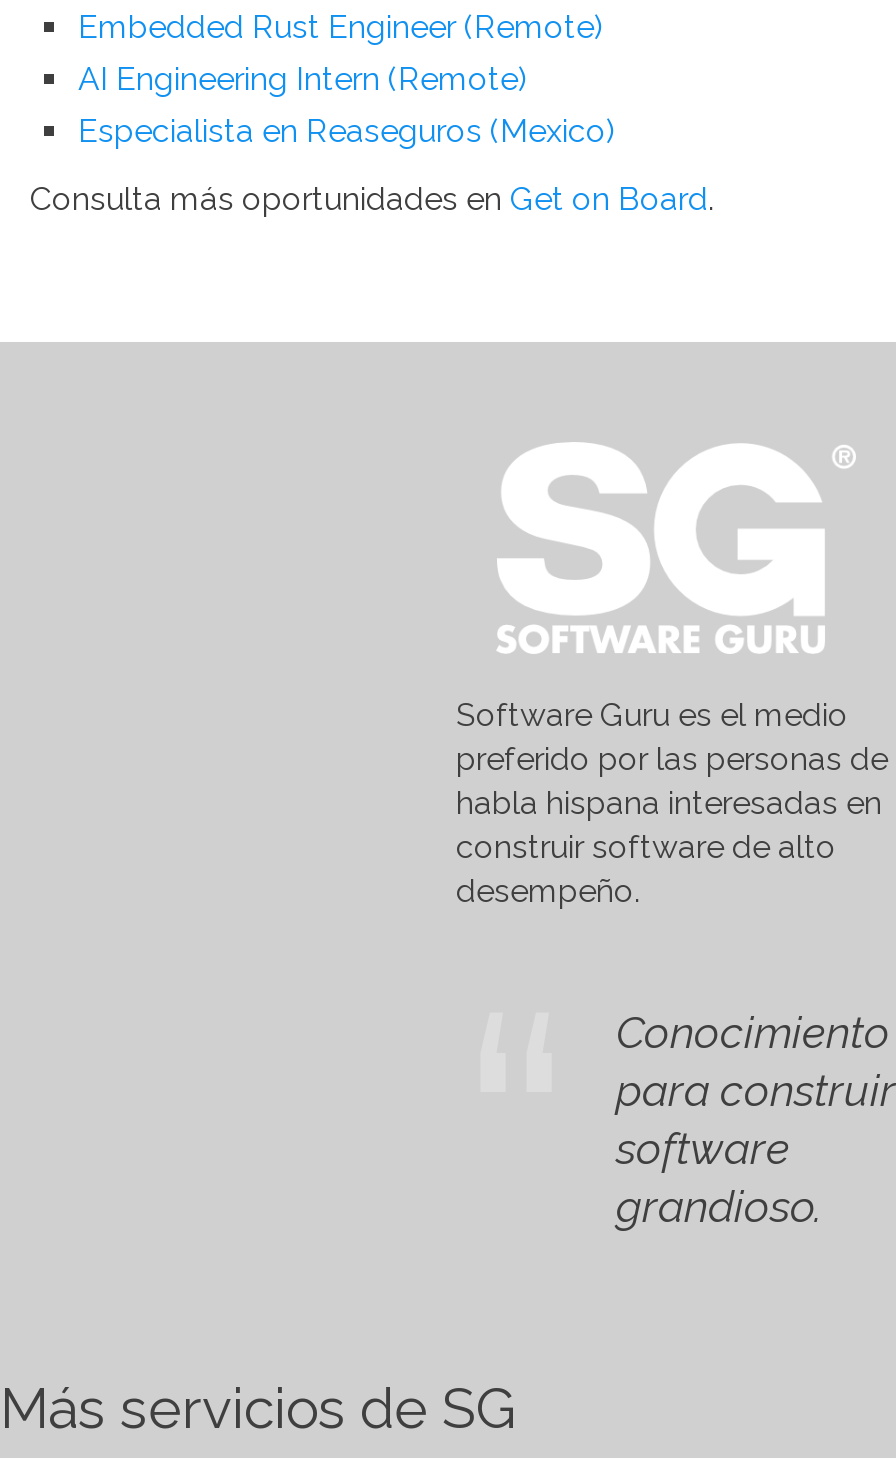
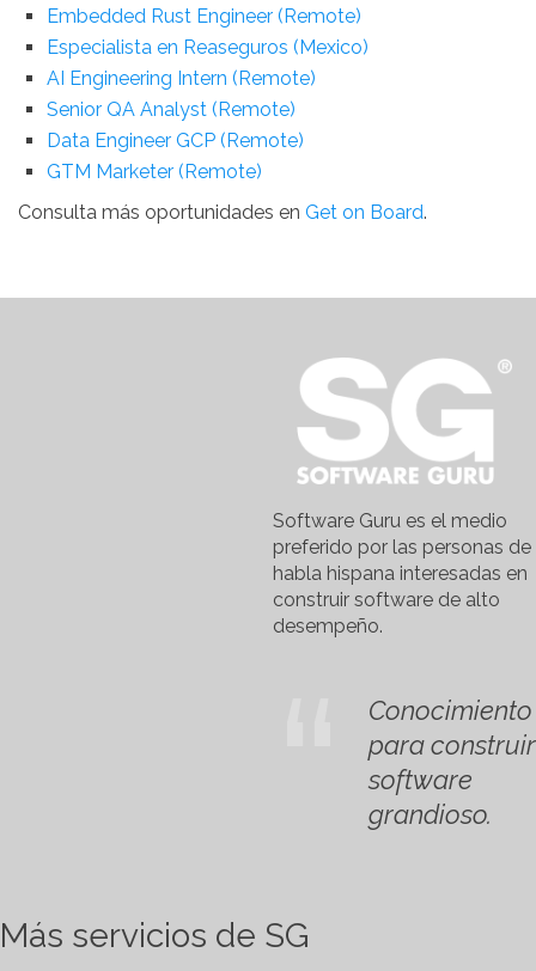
moved down: AI Engineering Intern (Remote)

moved up: Especialista en Reaseguros (Mexico)

+ Senior QA Analyst (Remote)
+ Data Engineer GCP (Remote)
+ GTM Marketer (Remote)
